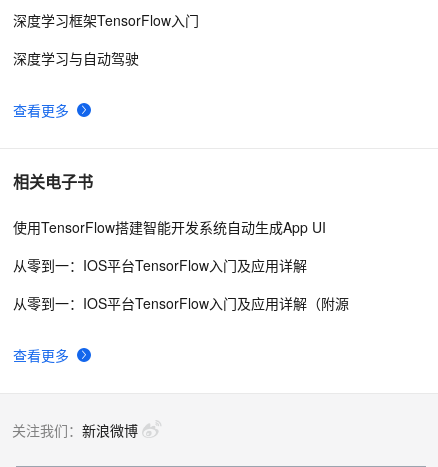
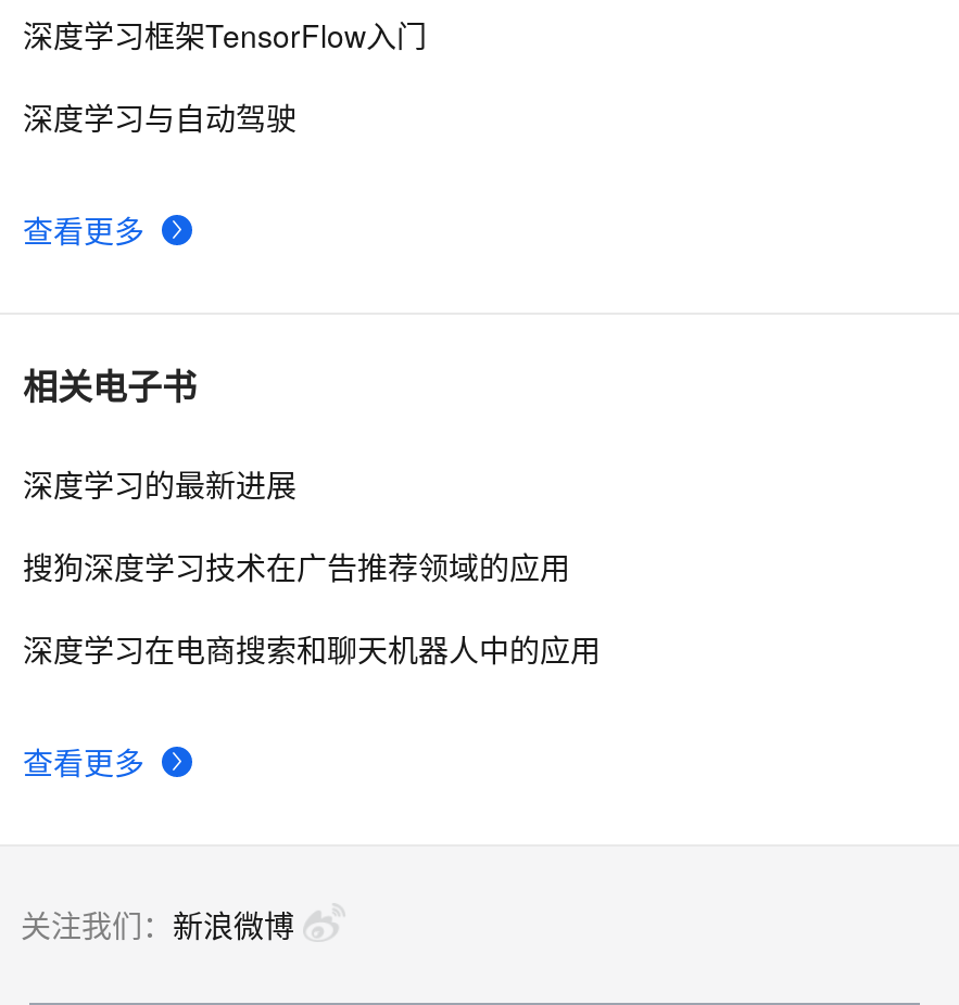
- 使用TensorFlow搭建智能开发系统自动生成App UI
+ 深度学习的最新进展

- 从零到一：IOS平台TensorFlow入门及应用详解
+ 搜狗深度学习技术在广告推荐领域的应用

- 从零到一：IOS平台TensorFlow入门及应用详解（附源
+ 深度学习在电商搜索和聊天机器人中的应用
